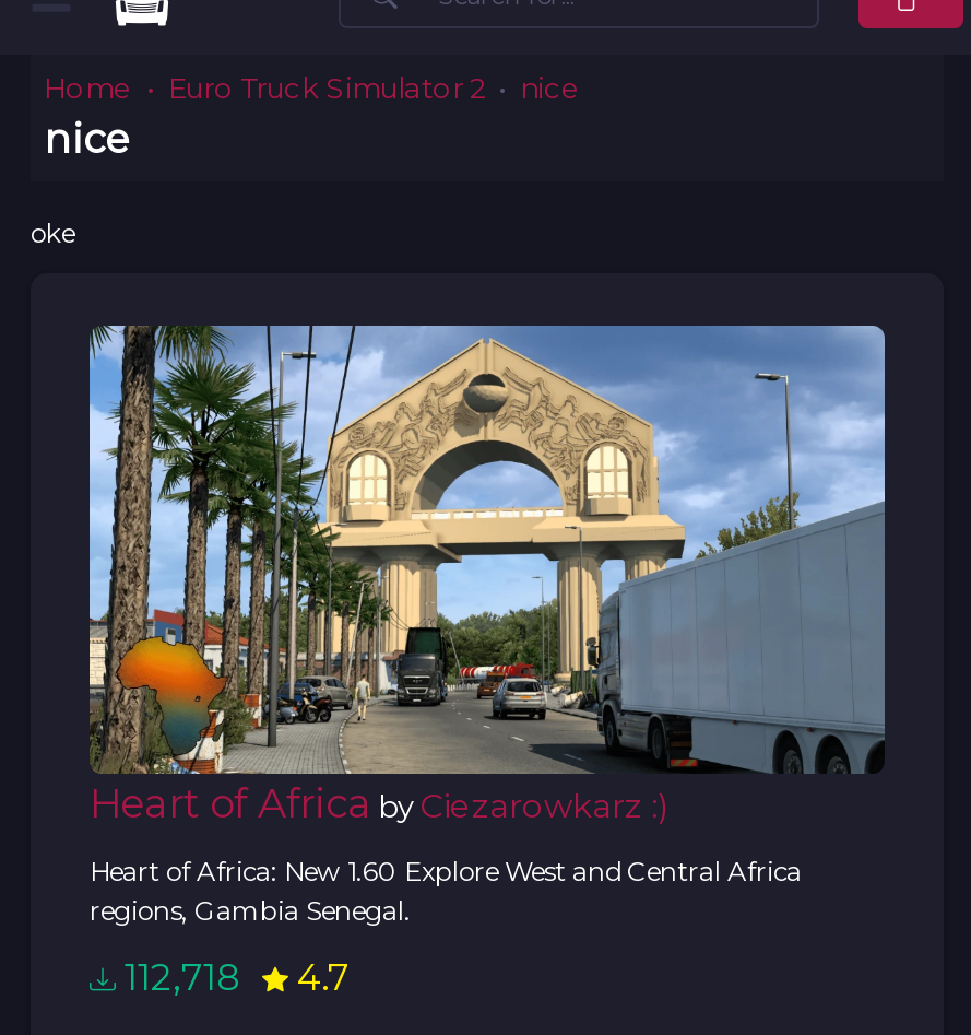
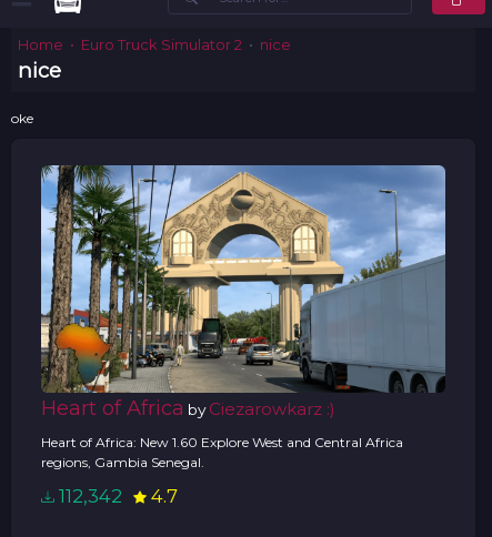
- 112,718 4.7
+ 112,342 4.7
